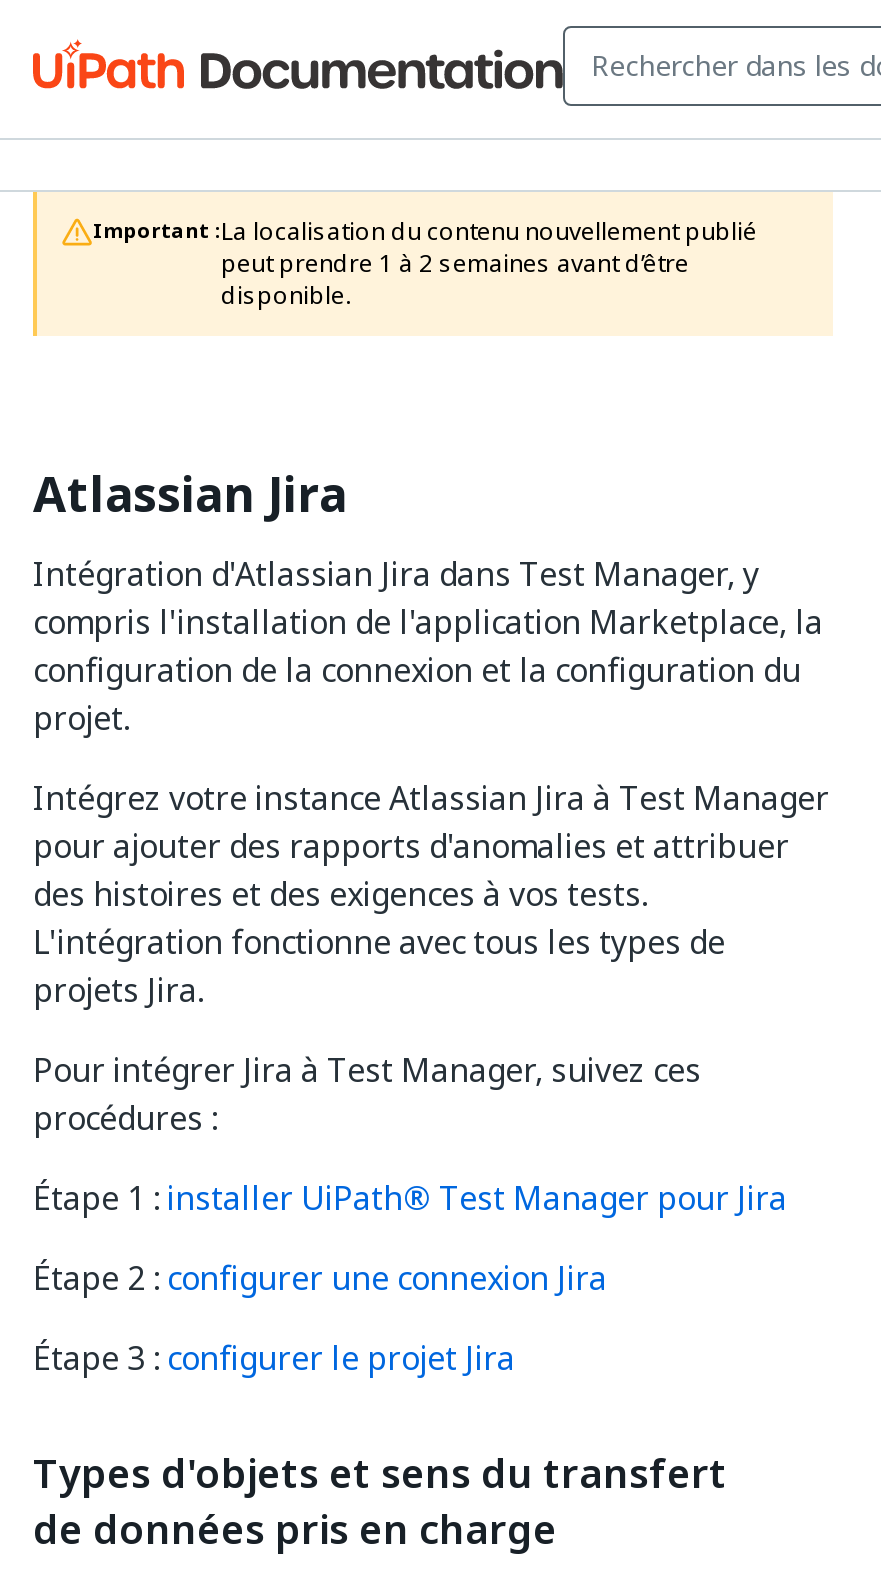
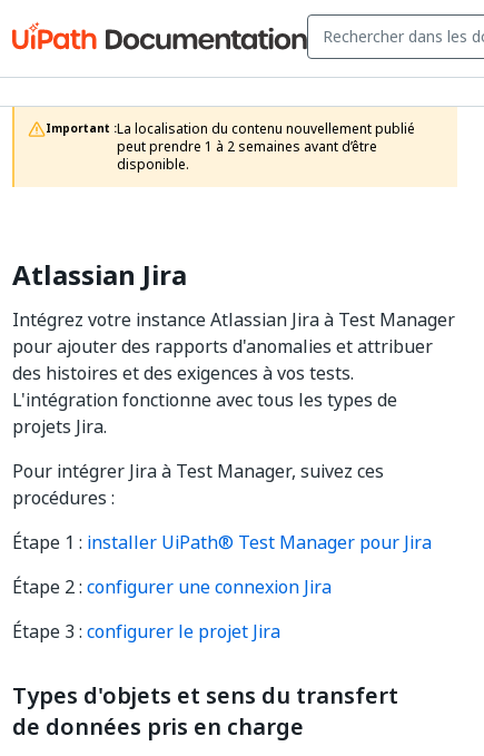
- Intégration d'Atlassian Jira dans Test Manager, y
- compris l'installation de l'application Marketplace, la
- configuration de la connexion et la configuration du
- projet.
